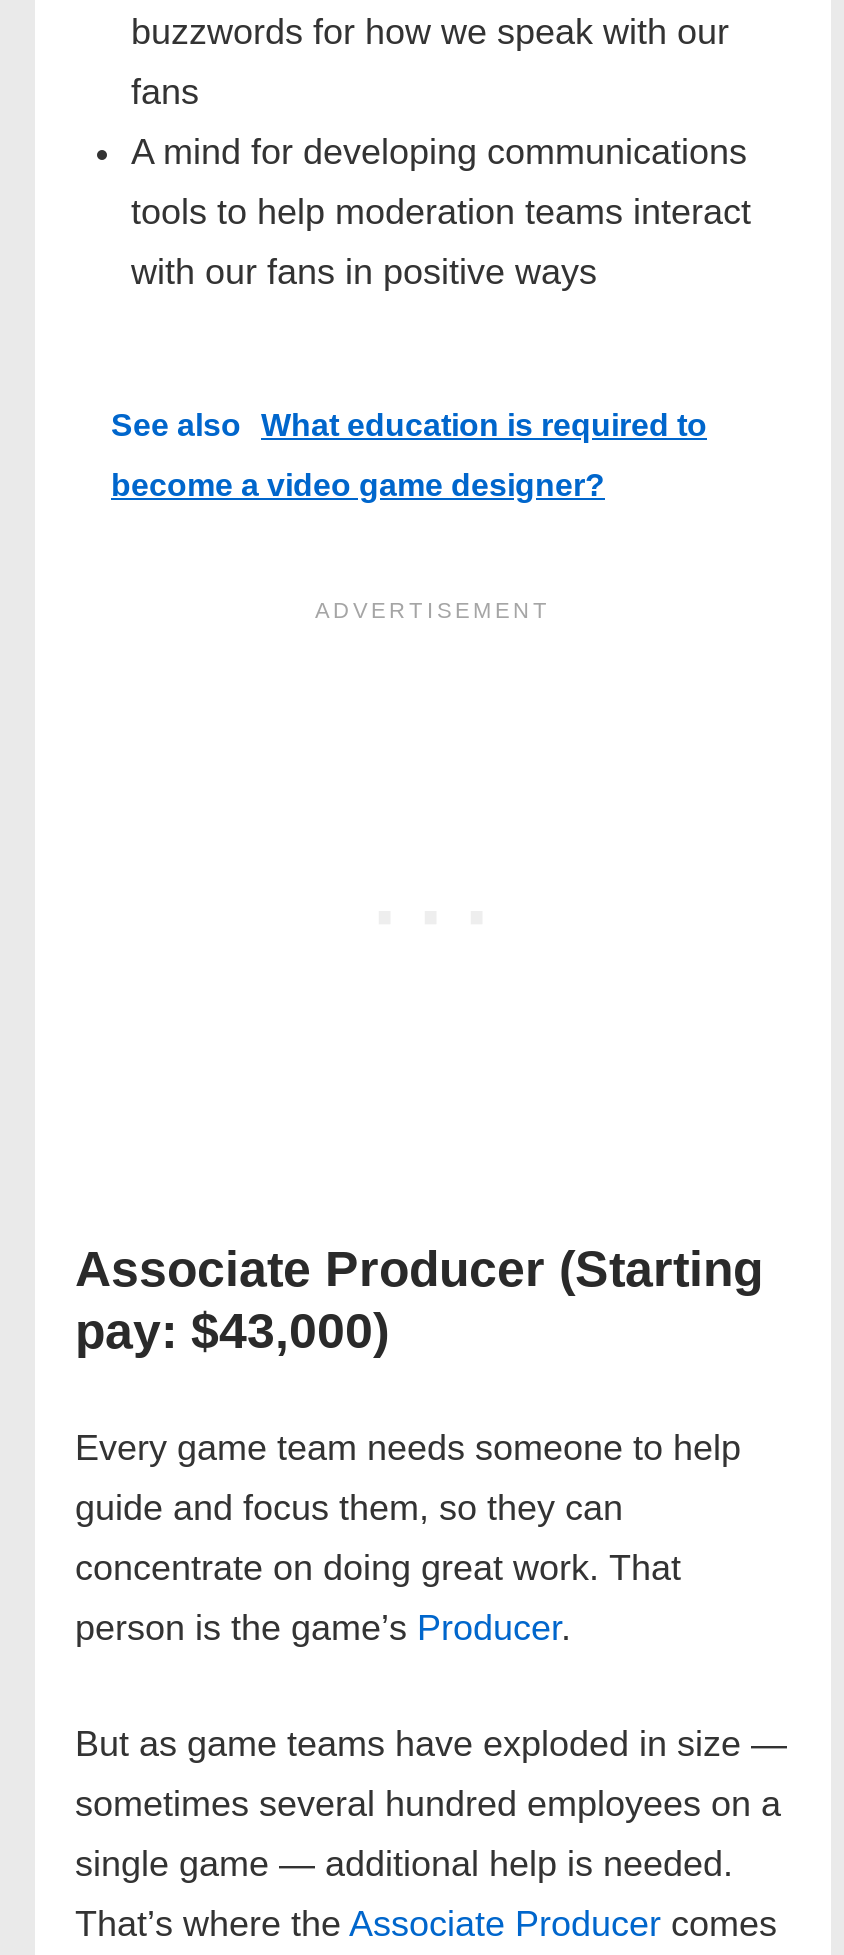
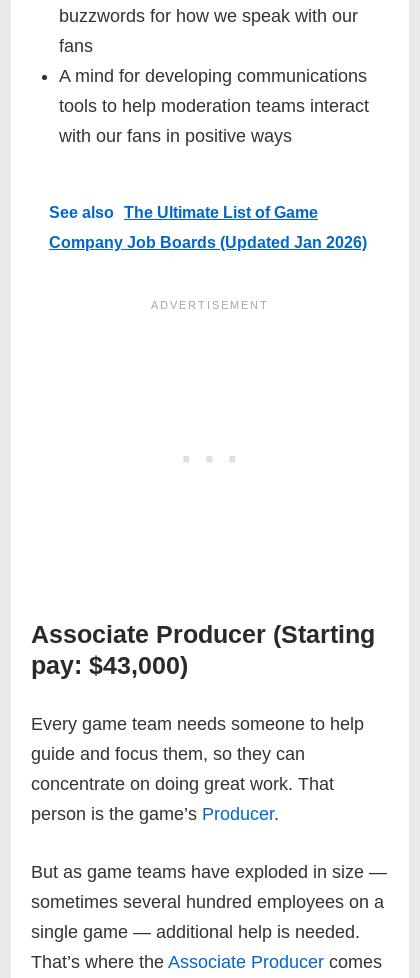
- See also What education is required to
+ See also The Ultimate List of Game

- become a video game designer?
+ Company Job Boards (Updated Jan 2026)
